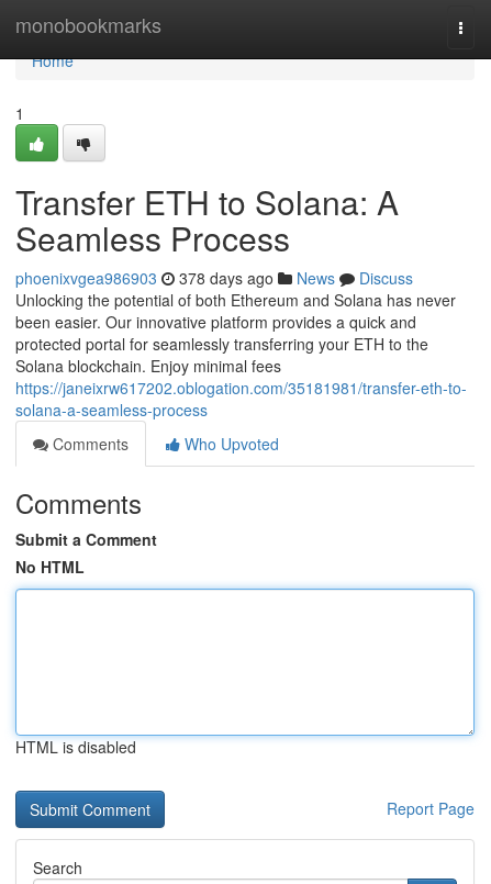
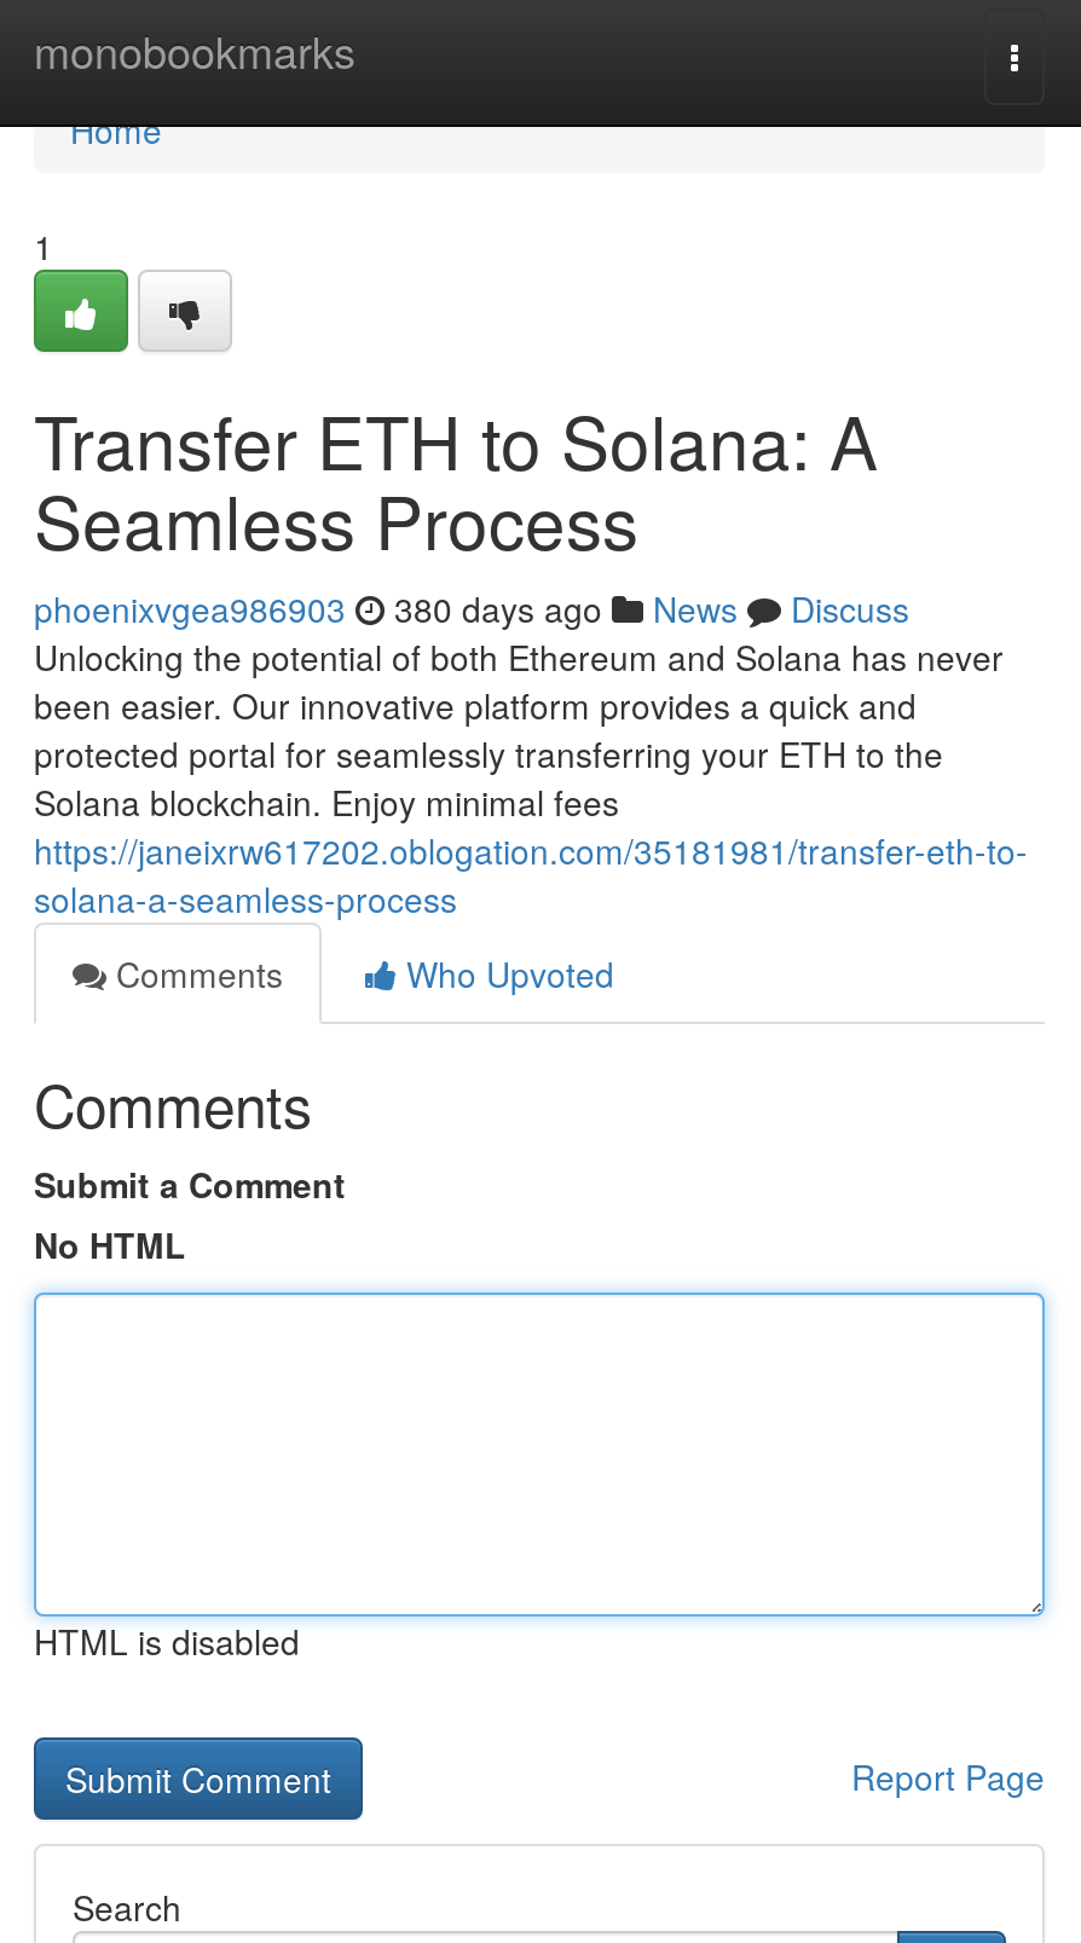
- phoenixvgea986903 378 days ago News Discuss
+ phoenixvgea986903 380 days ago News Discuss
